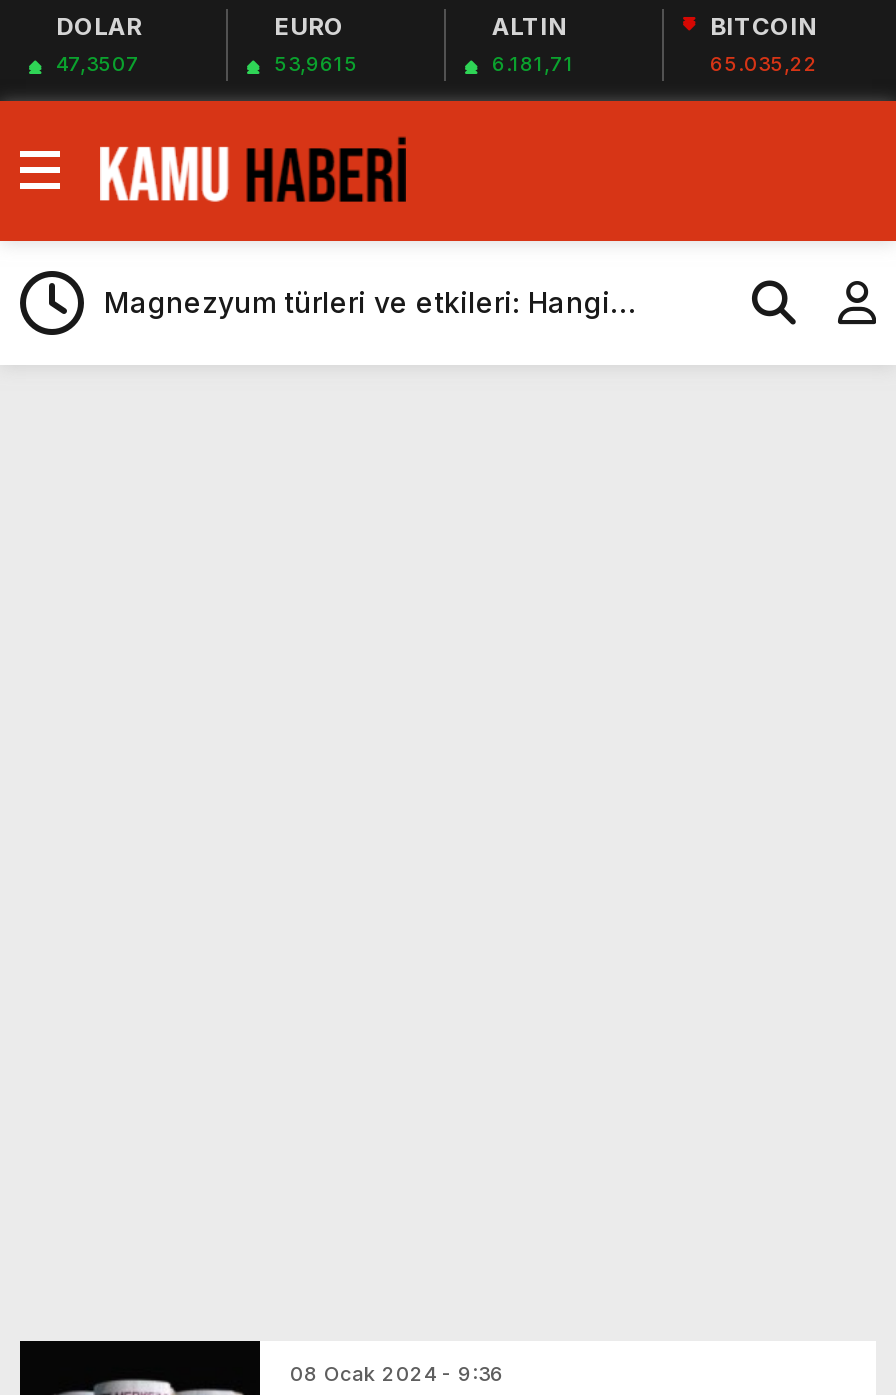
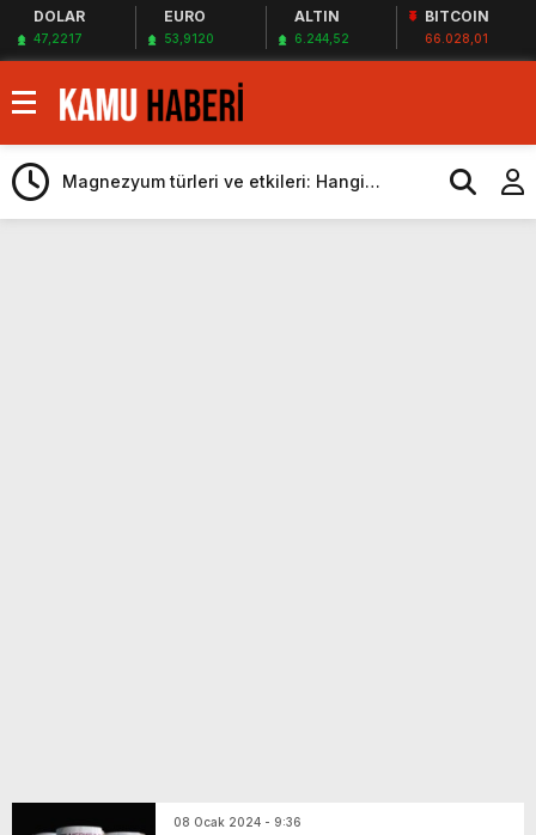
- 47,3507
+ 47,2217

- 53,9615
+ 53,9120

- 6.181,71
+ 6.244,52

- 65.035,22
+ 66.028,01
